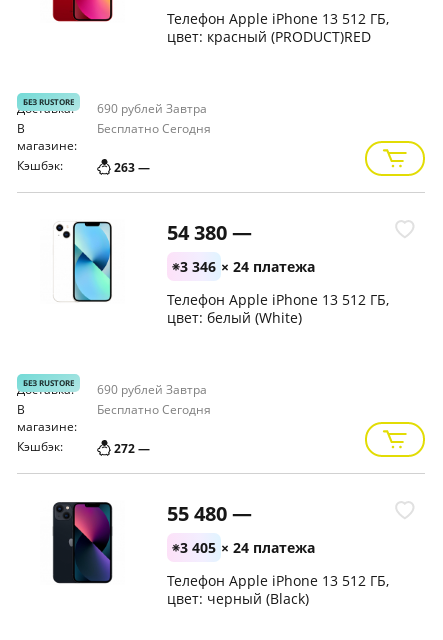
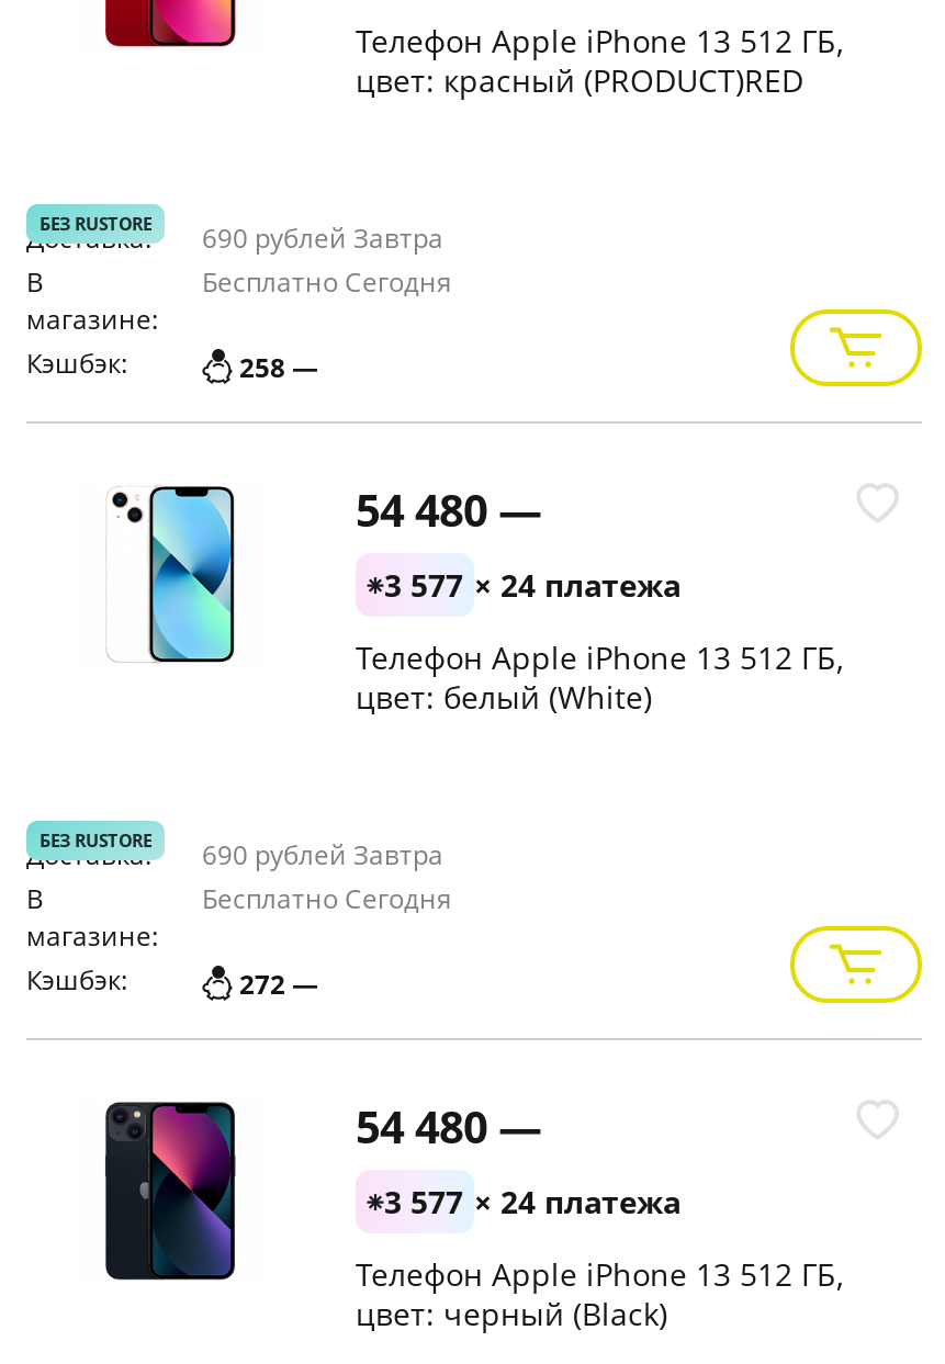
- 263 —
+ 258 —

- 54 380 —
+ 54 480 —

- 3 346 × 24 платежа
+ 3 577 × 24 платежа

- 55 480 —
+ 54 480 —

- 3 405 × 24 платежа
+ 3 577 × 24 платежа
